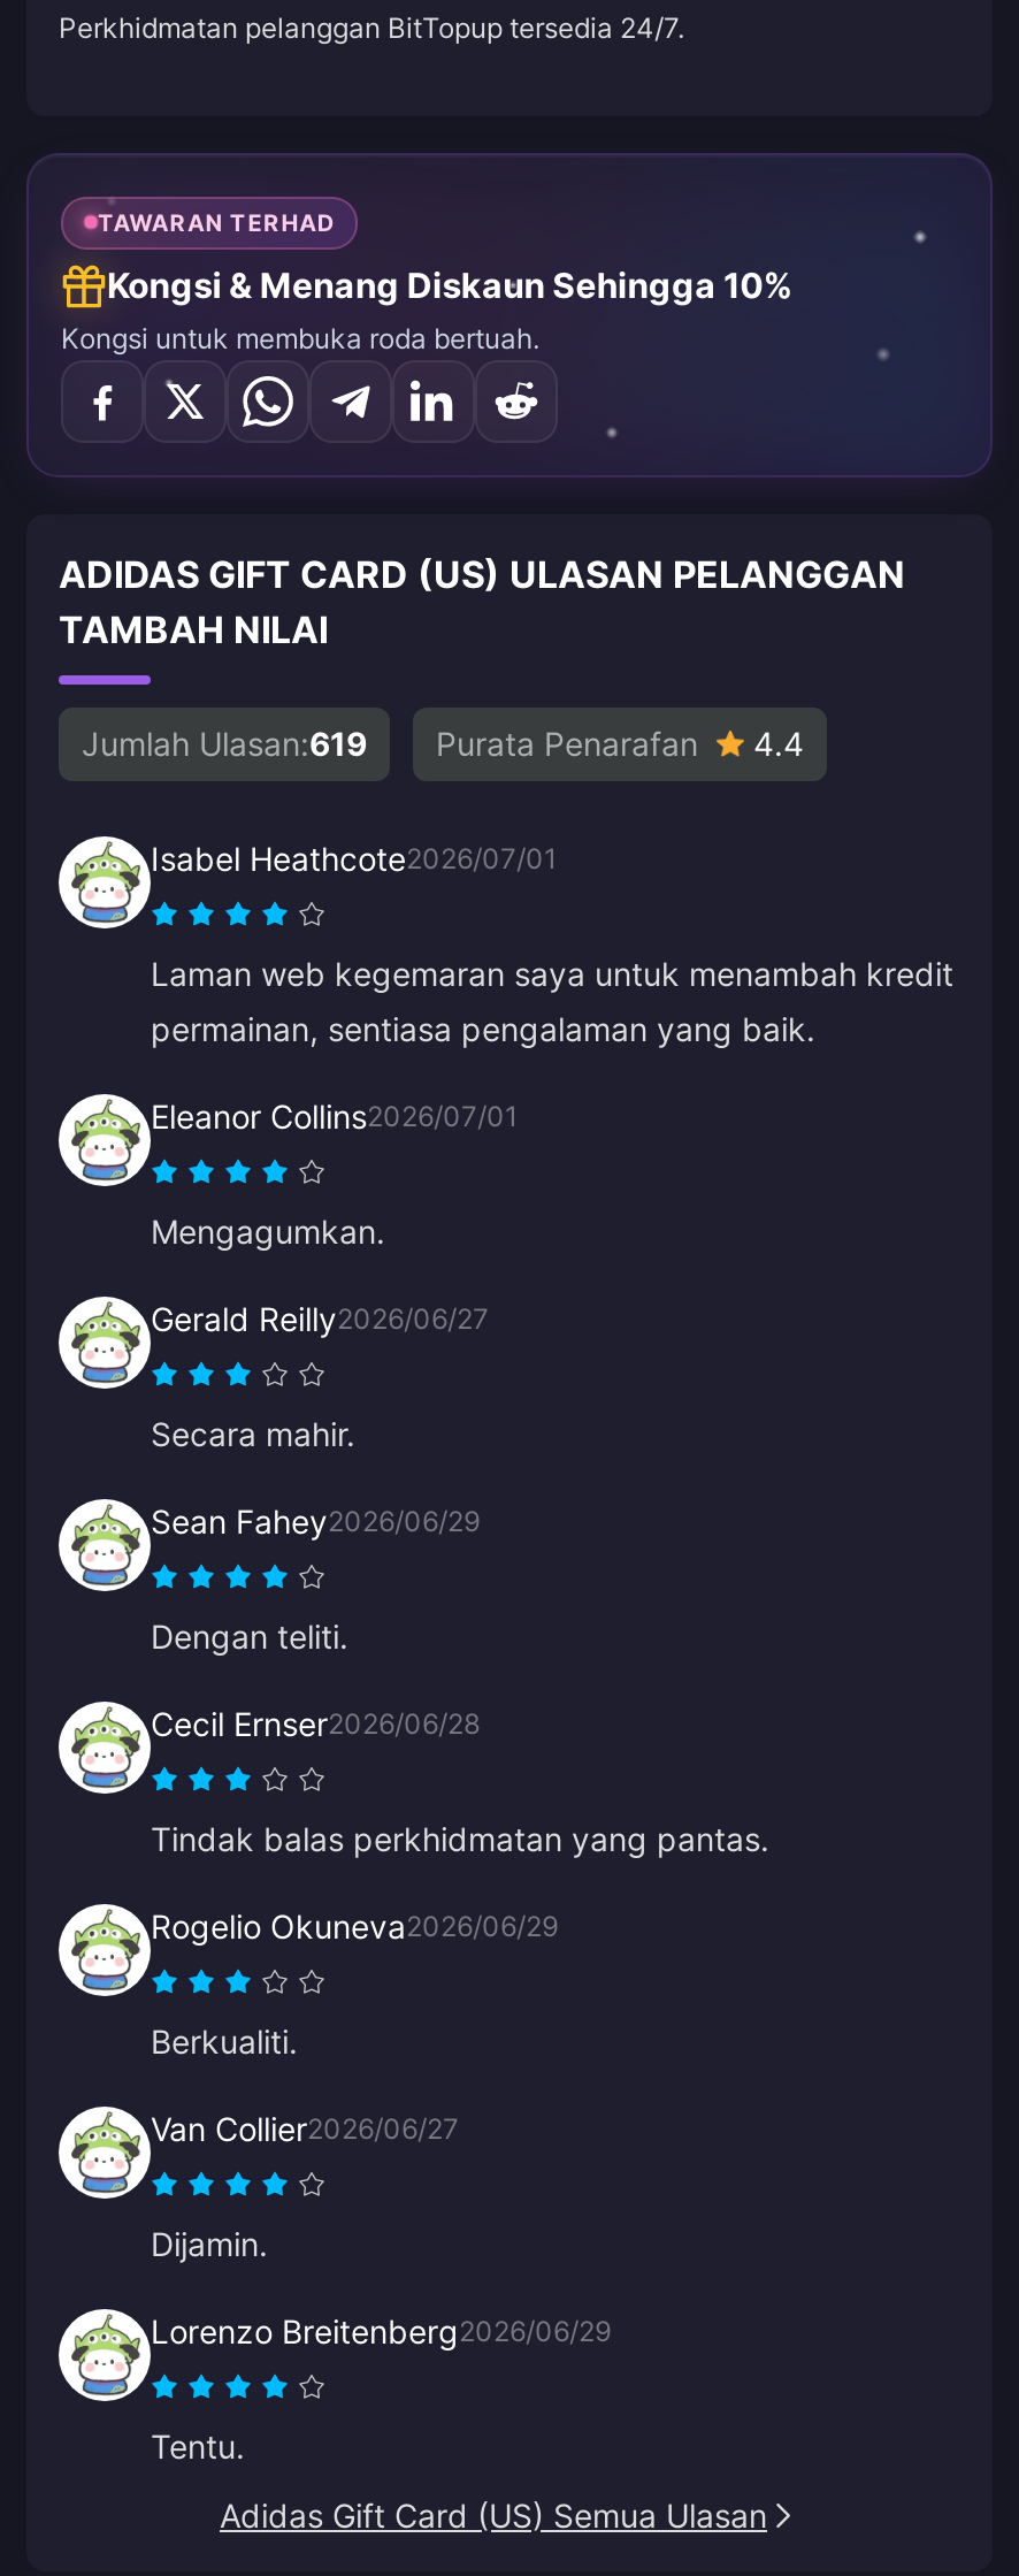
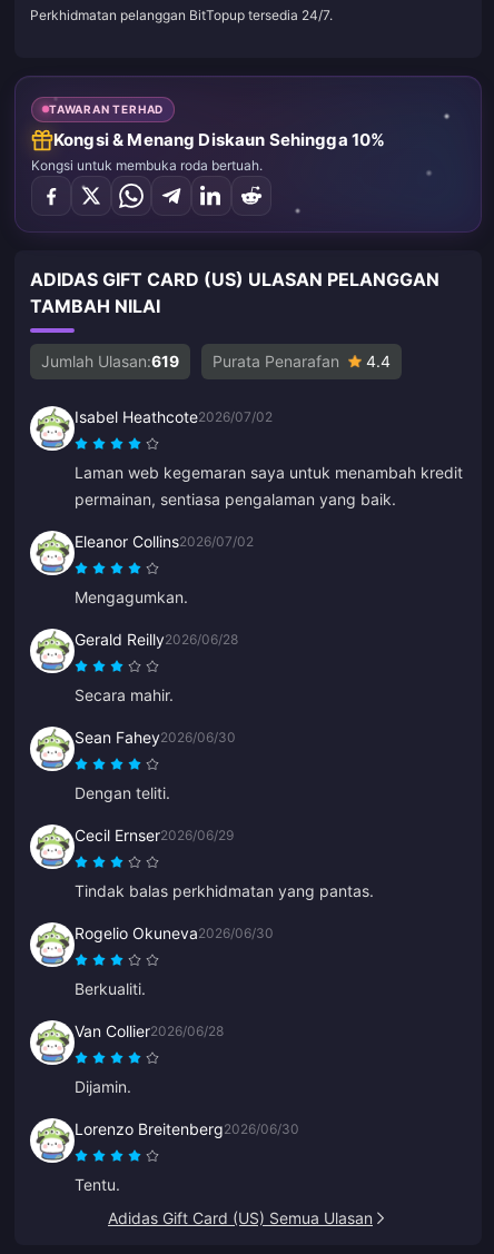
- Isabel Heathcote2026/07/01
+ Isabel Heathcote2026/07/02

- Eleanor Collins2026/07/01
+ Eleanor Collins2026/07/02

- Gerald Reilly2026/06/27
+ Gerald Reilly2026/06/28

- Sean Fahey2026/06/29
+ Sean Fahey2026/06/30

- Cecil Ernser2026/06/28
+ Cecil Ernser2026/06/29

- Rogelio Okuneva2026/06/29
+ Rogelio Okuneva2026/06/30

- Van Collier2026/06/27
+ Van Collier2026/06/28

- Lorenzo Breitenberg2026/06/29
+ Lorenzo Breitenberg2026/06/30
